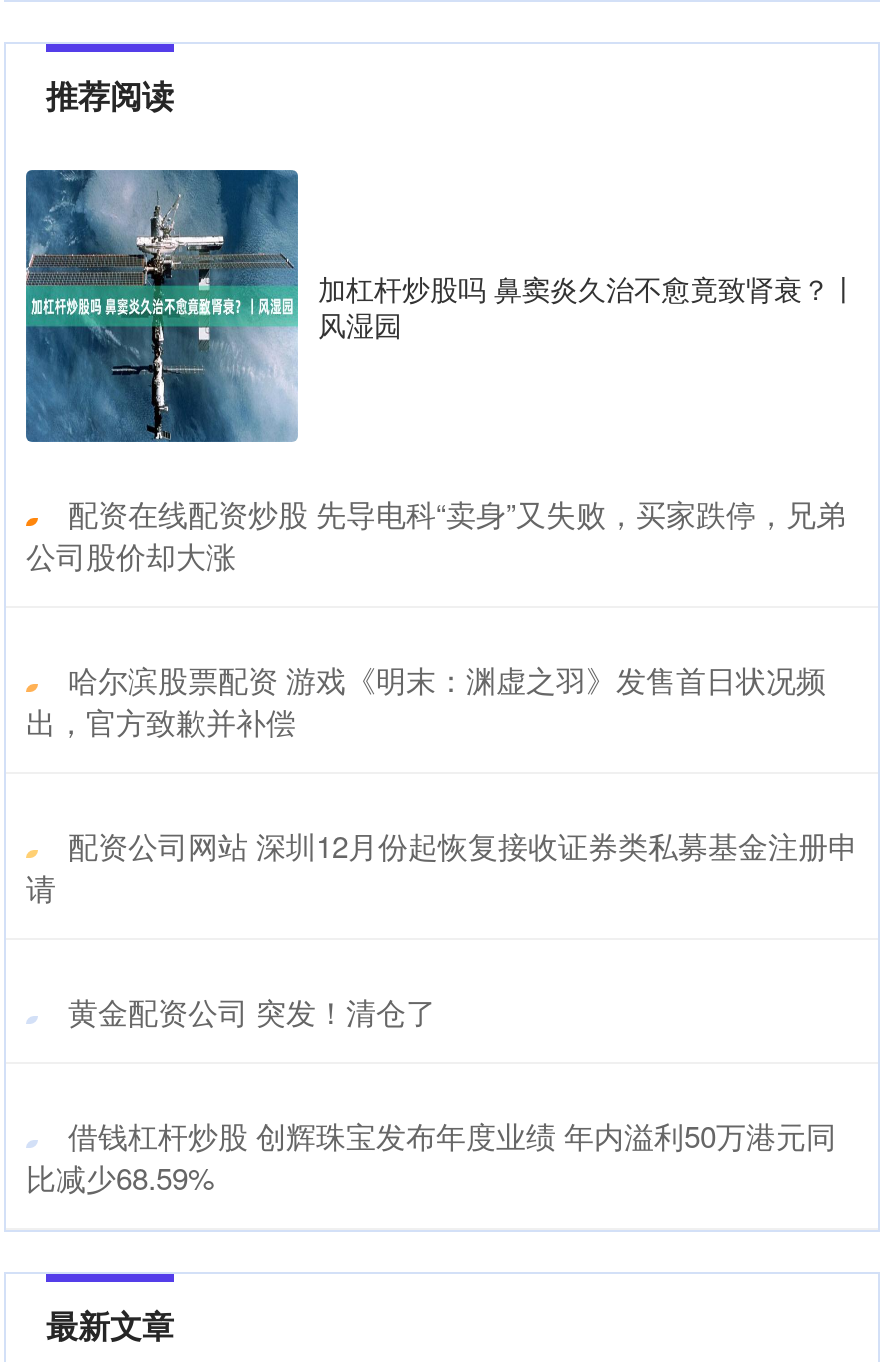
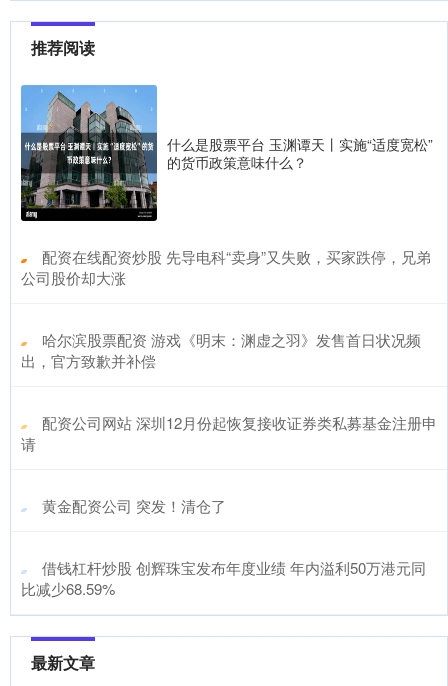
- [image]
- 加杠杆炒股吗 鼻窦炎久治不愈竟致肾衰？丨
- 风湿园
+ [image]
+ 什么是股票平台 玉渊谭天丨实施“适度宽松”
+ 的货币政策意味什么？
